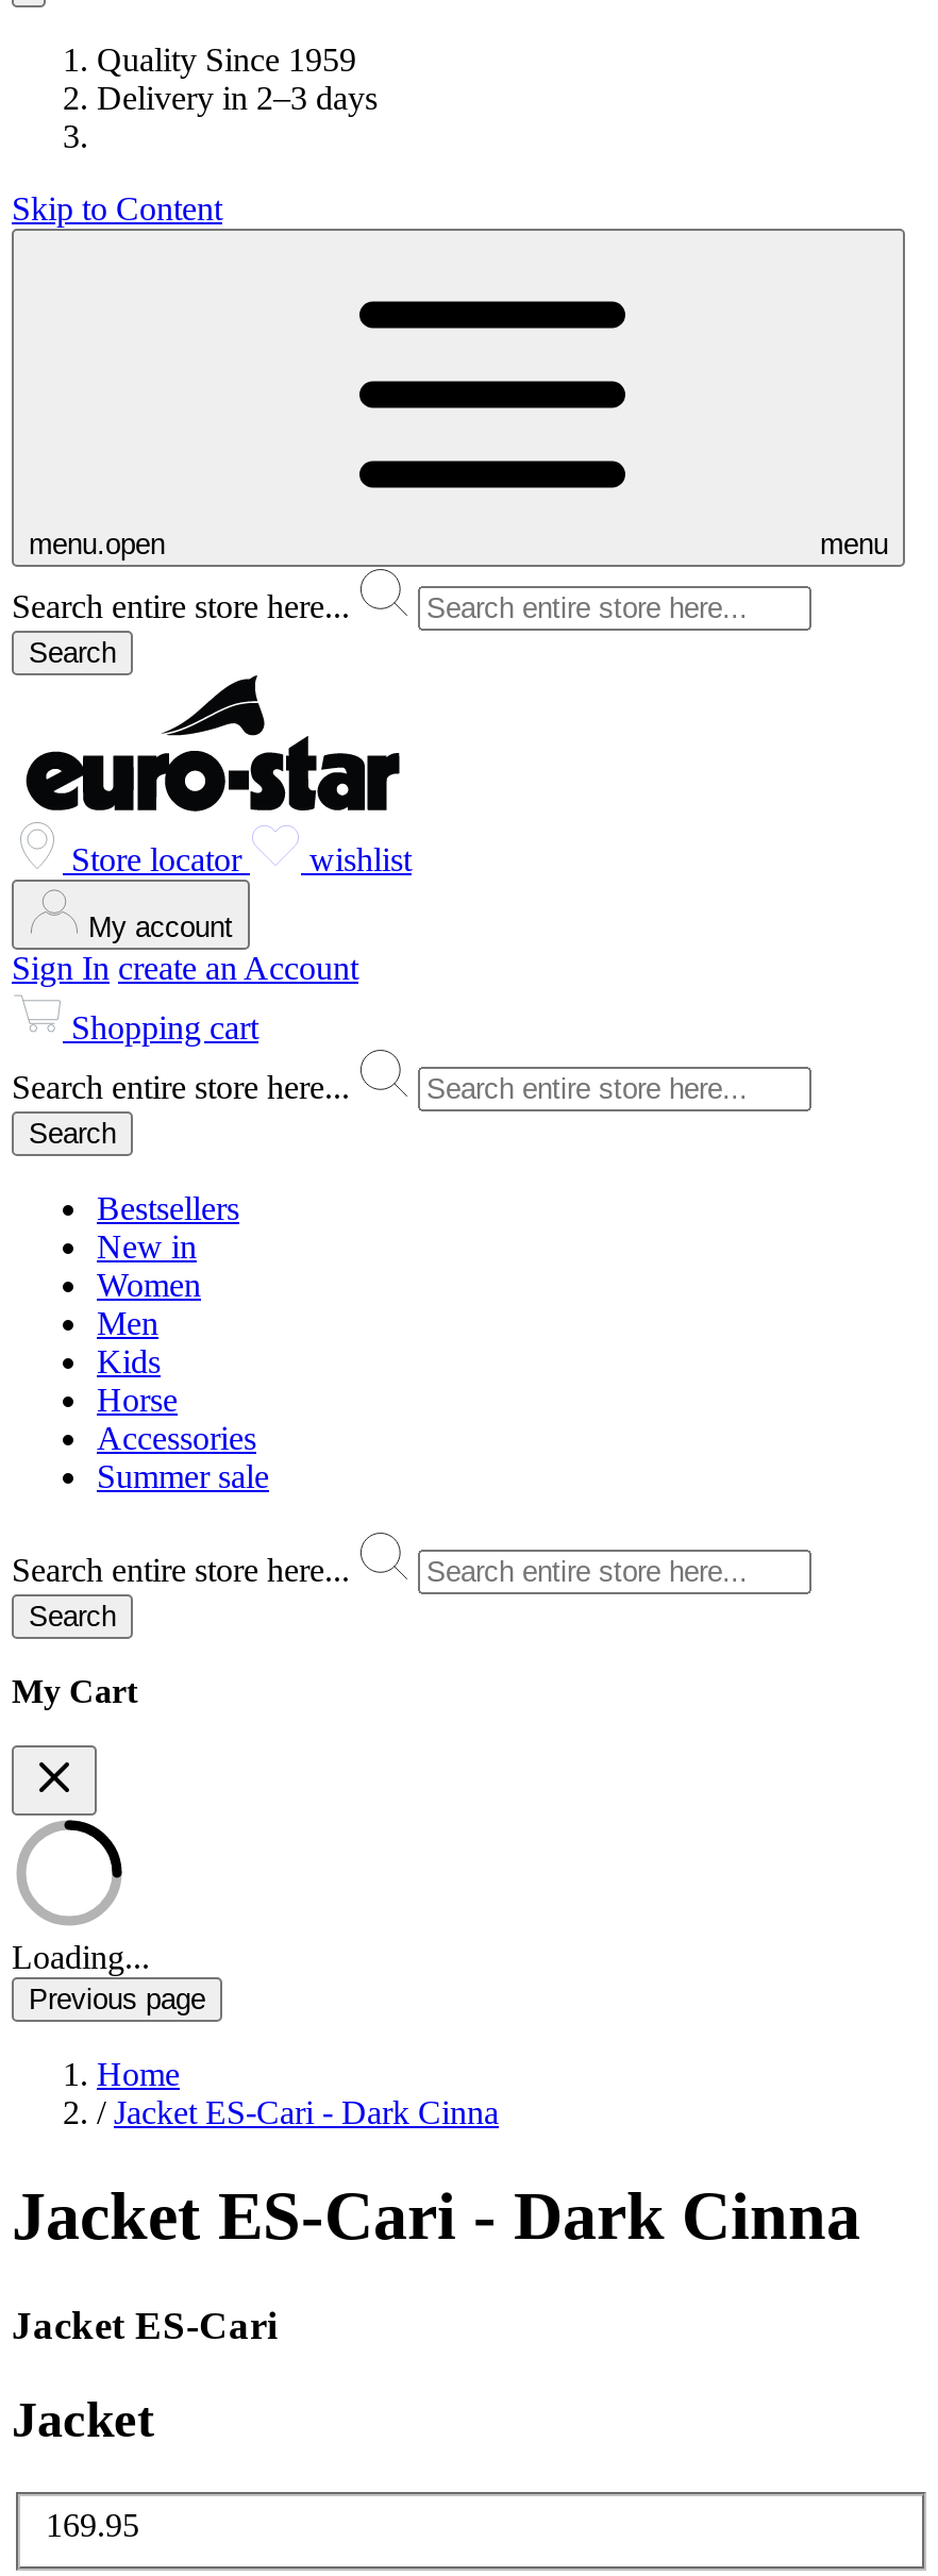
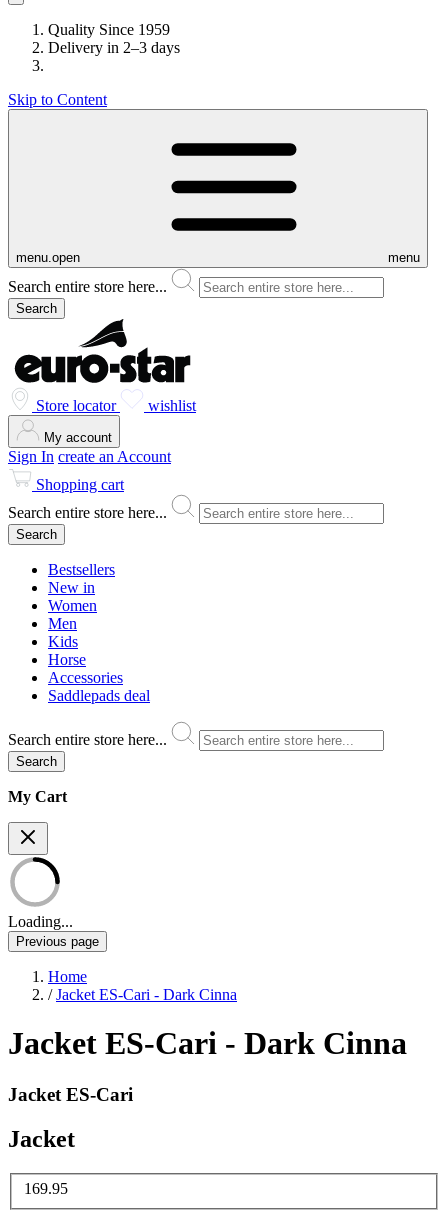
- Summer sale
+ Saddlepads deal
